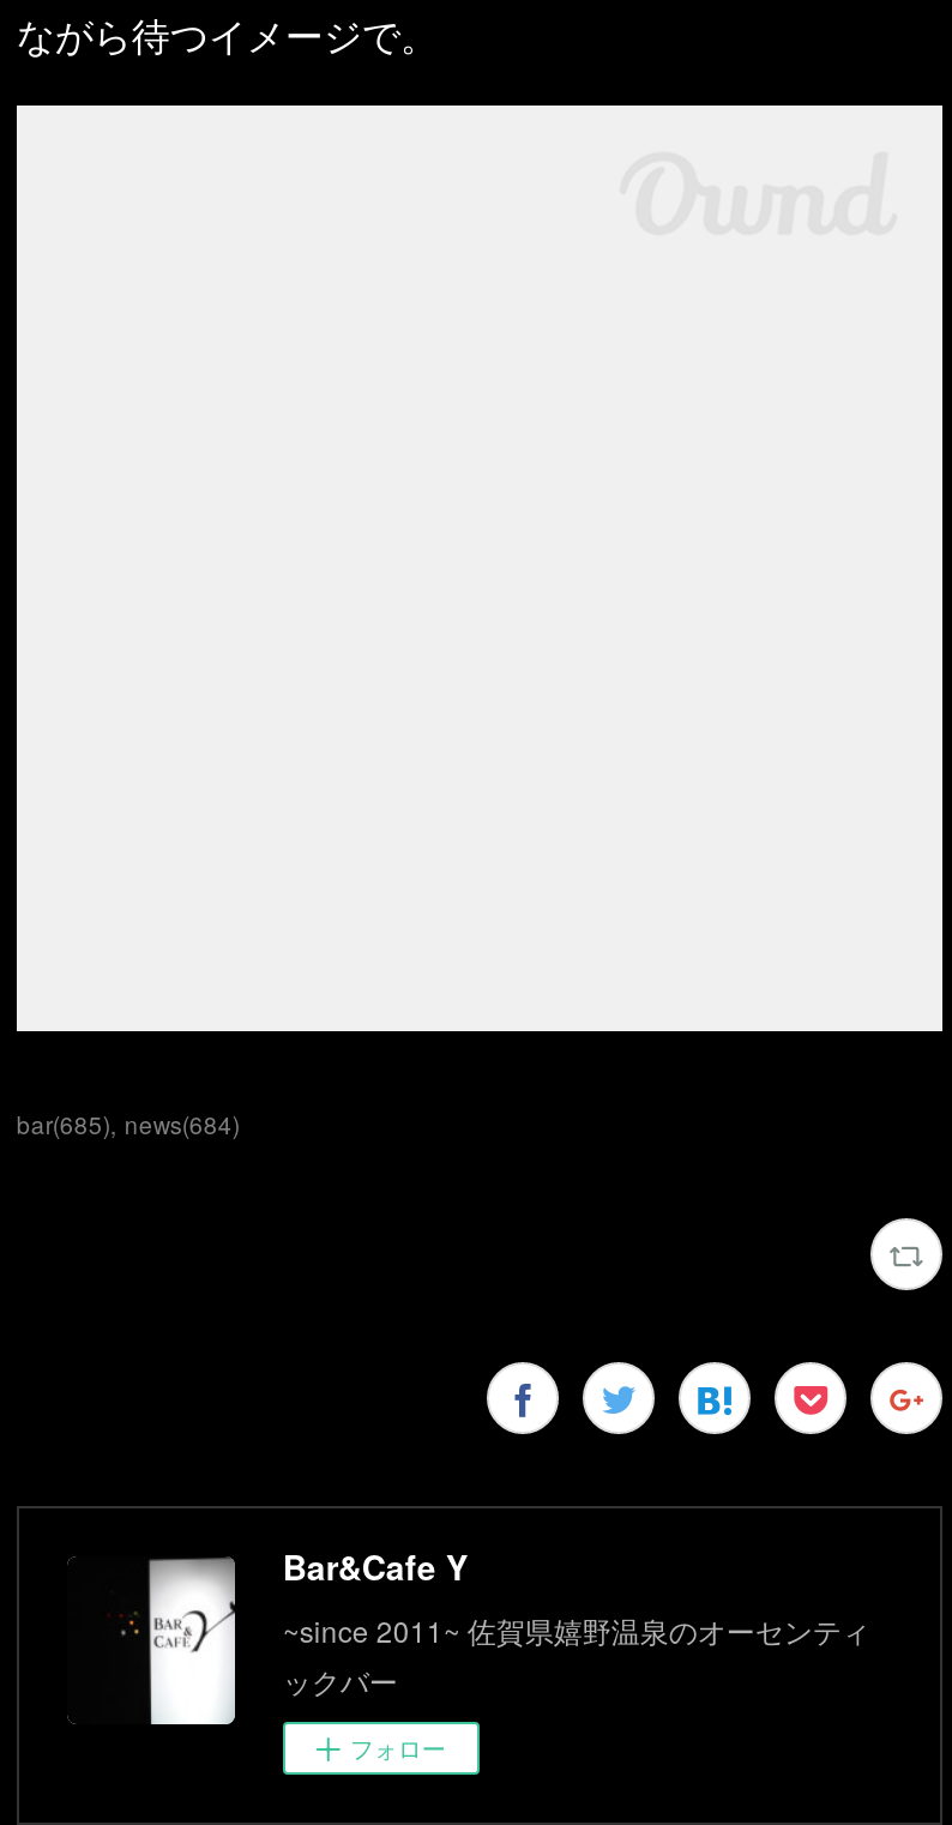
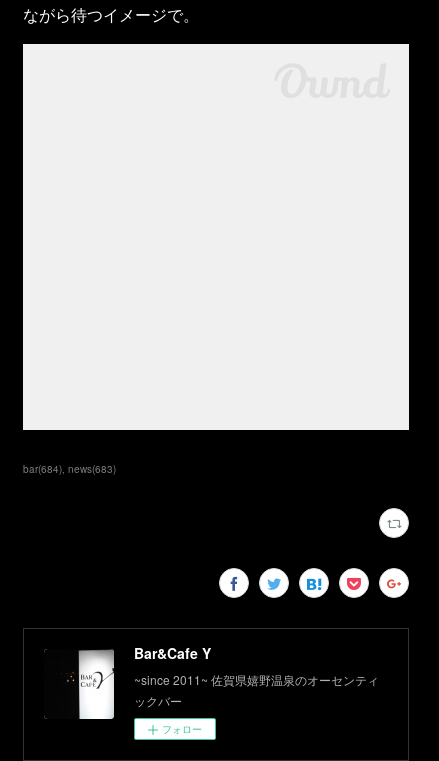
- bar(685) news(684)
+ bar(684) news(683)
